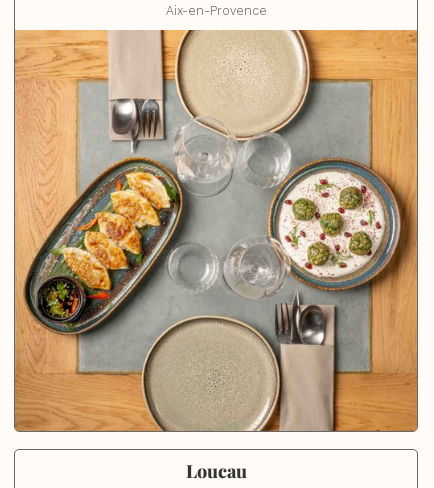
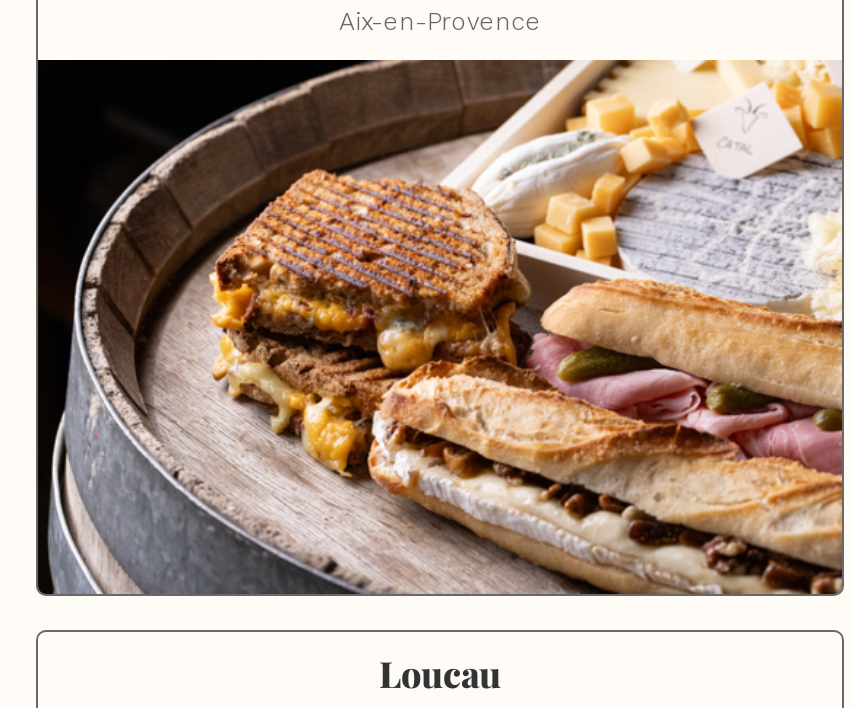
- [image]
+ [image]
